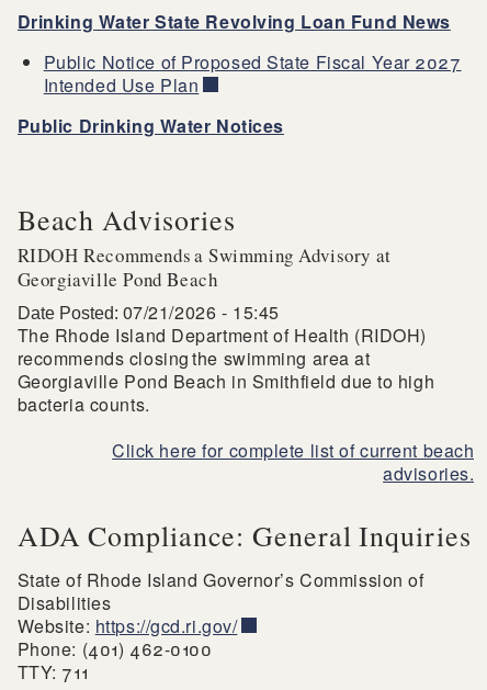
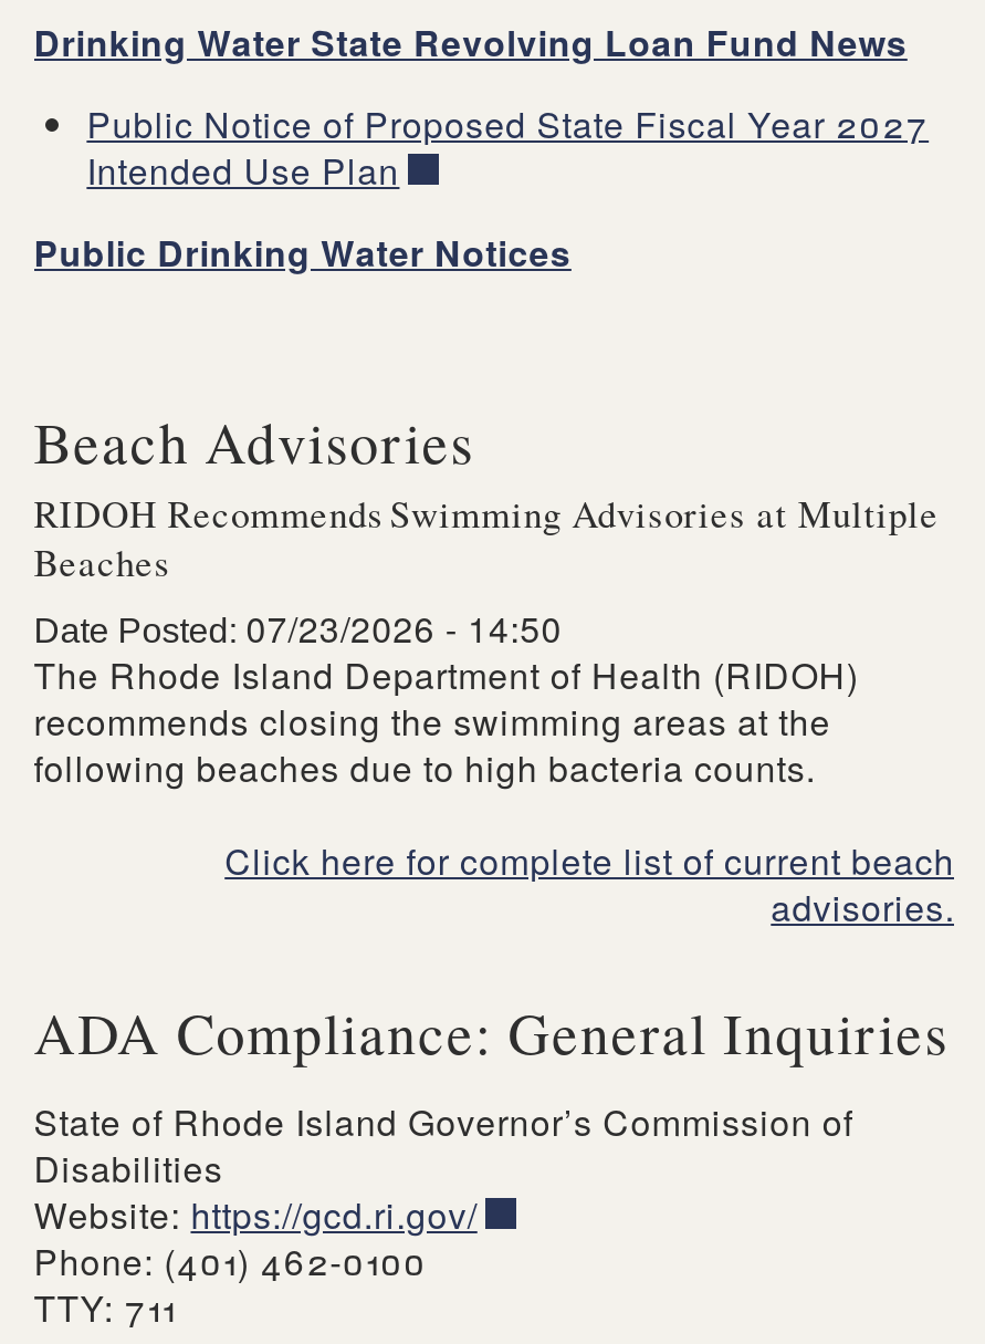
- RIDOH Recommends a Swimming Advisory at
- Georgiaville Pond Beach
- Date Posted: 07/21/2026 - 15:45
+ RIDOH Recommends Swimming Advisories at Multiple
+ Beaches
+ Date Posted: 07/23/2026 - 14:50

- recommends closing the swimming area at
- Georgiaville Pond Beach in Smithfield due to high
- bacteria counts.
+ recommends closing the swimming areas at the
+ following beaches due to high bacteria counts.
